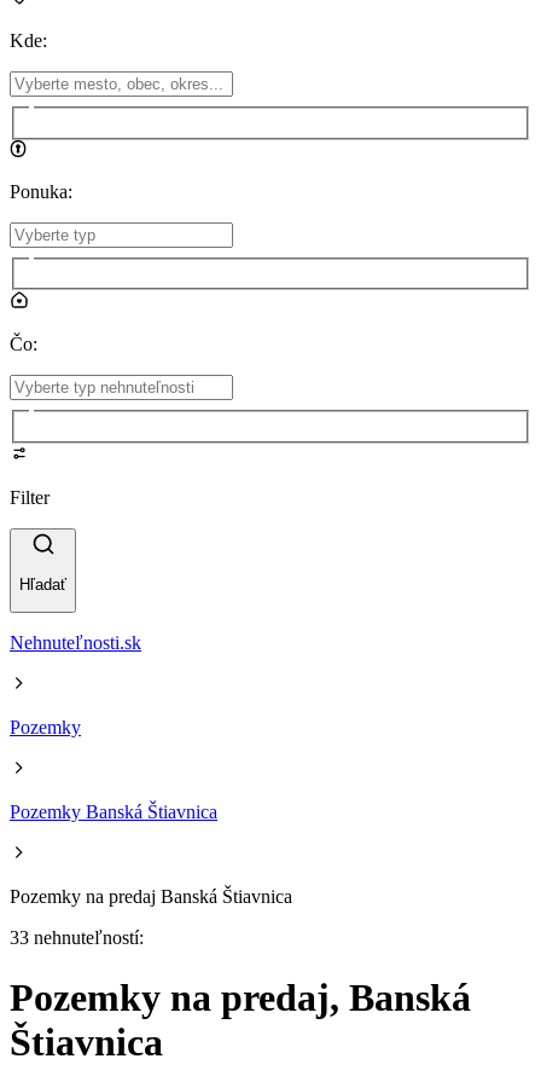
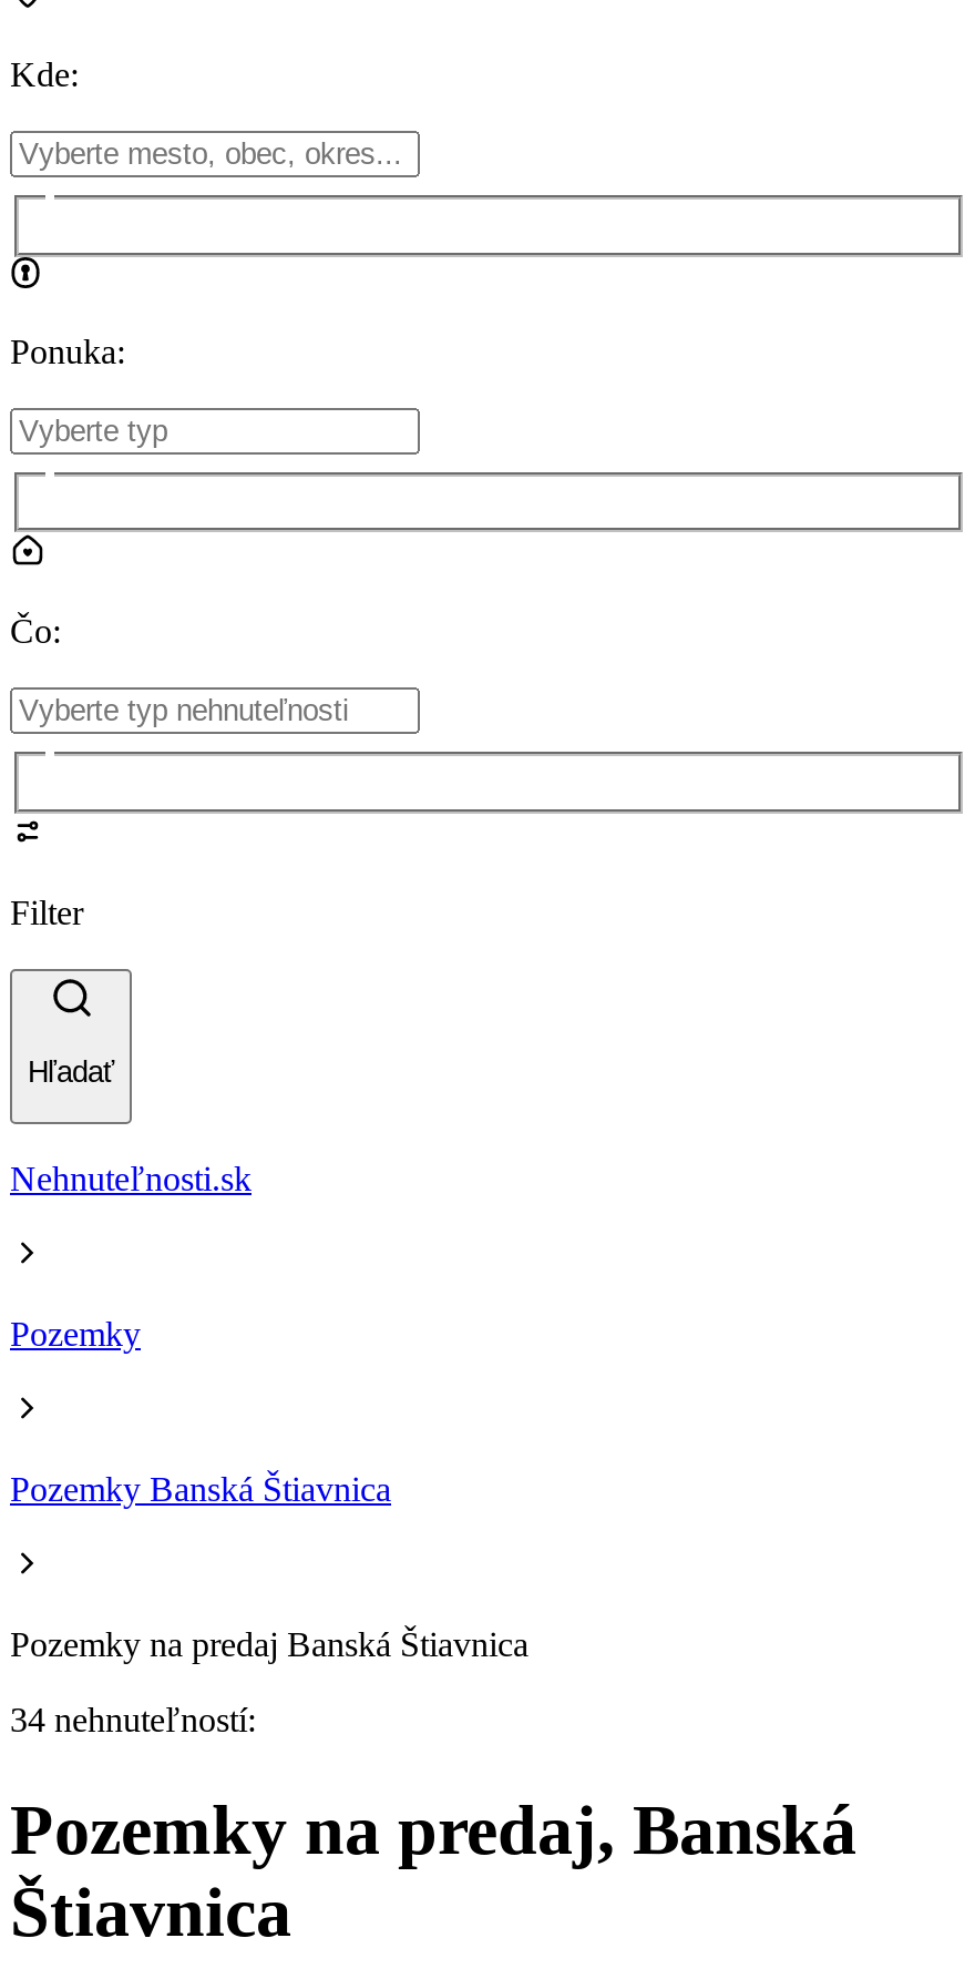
- 33 nehnuteľností:
+ 34 nehnuteľností:
